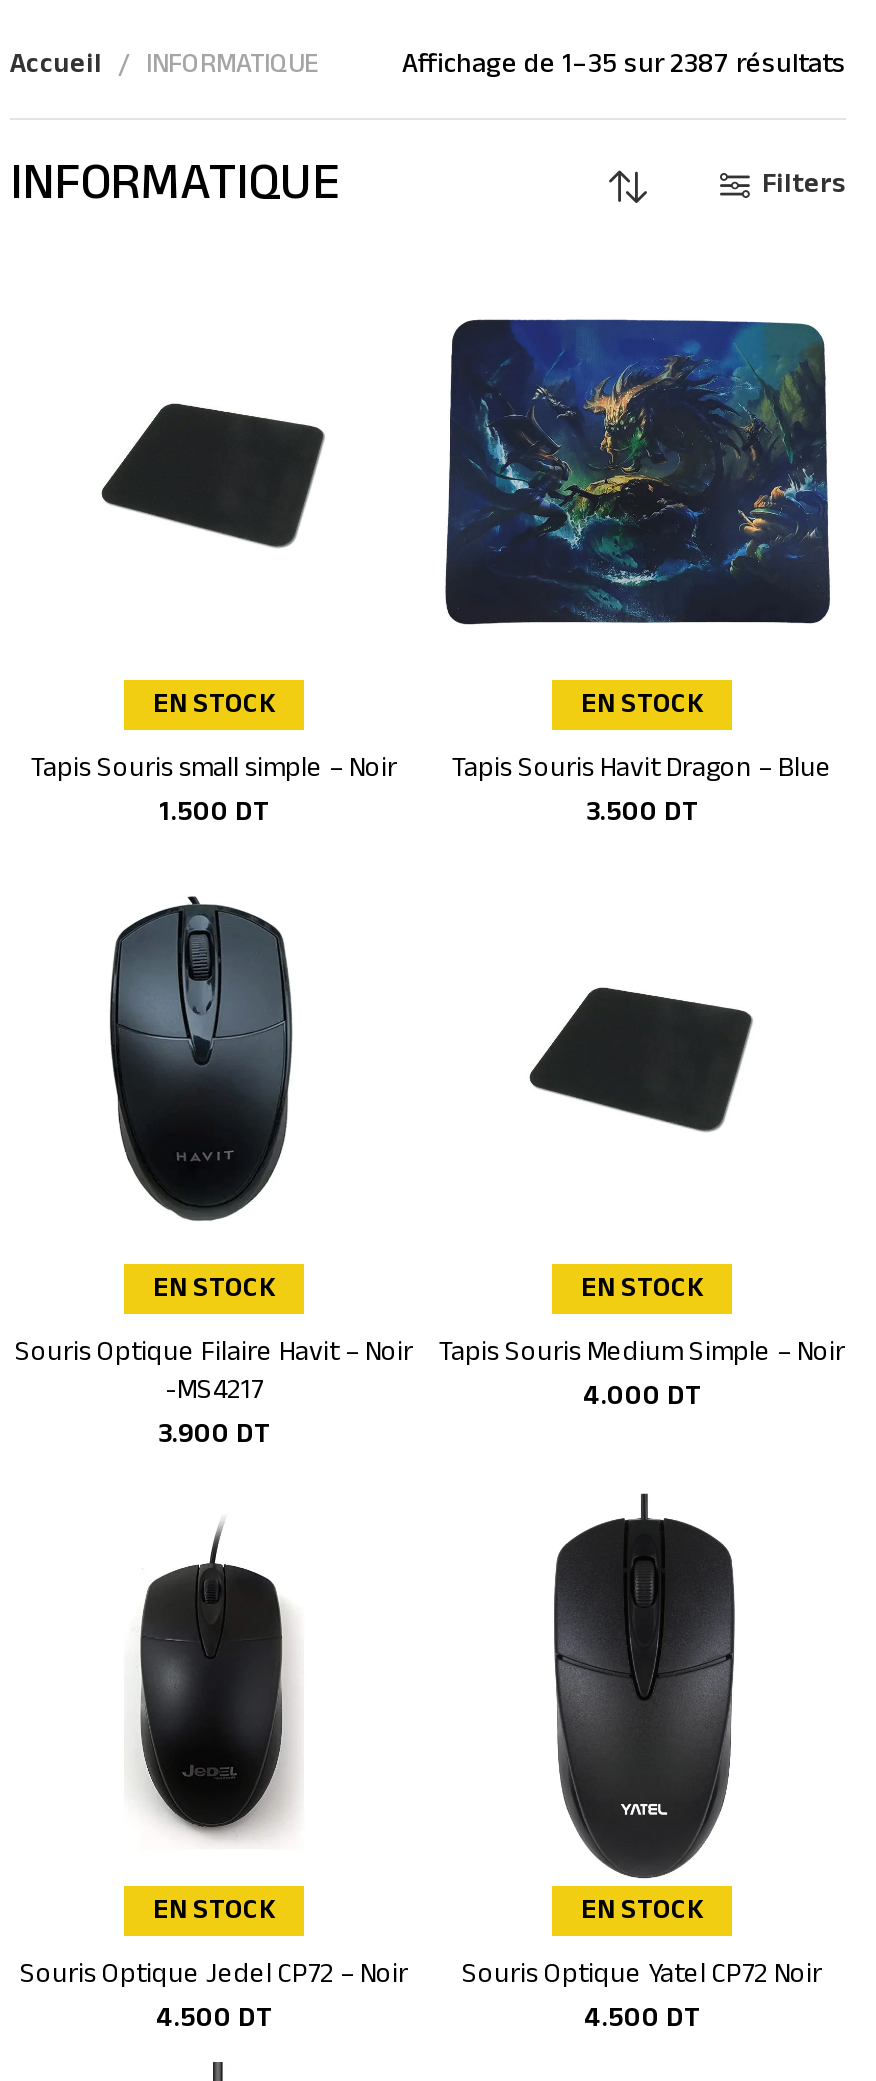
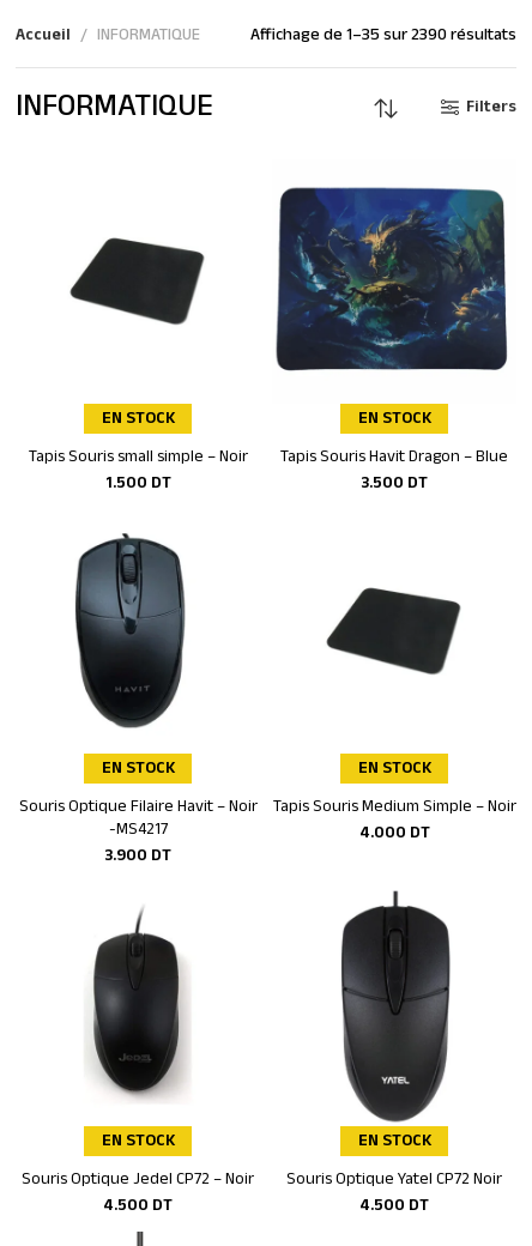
- Affichage de 1–35 sur 2387 résultats
+ Affichage de 1–35 sur 2390 résultats
